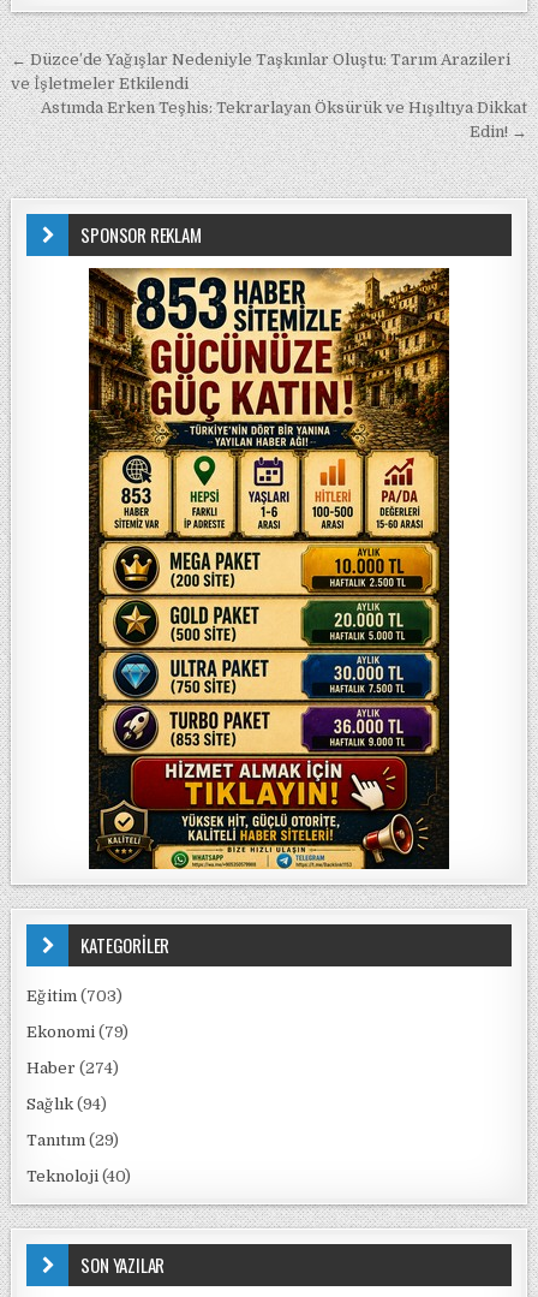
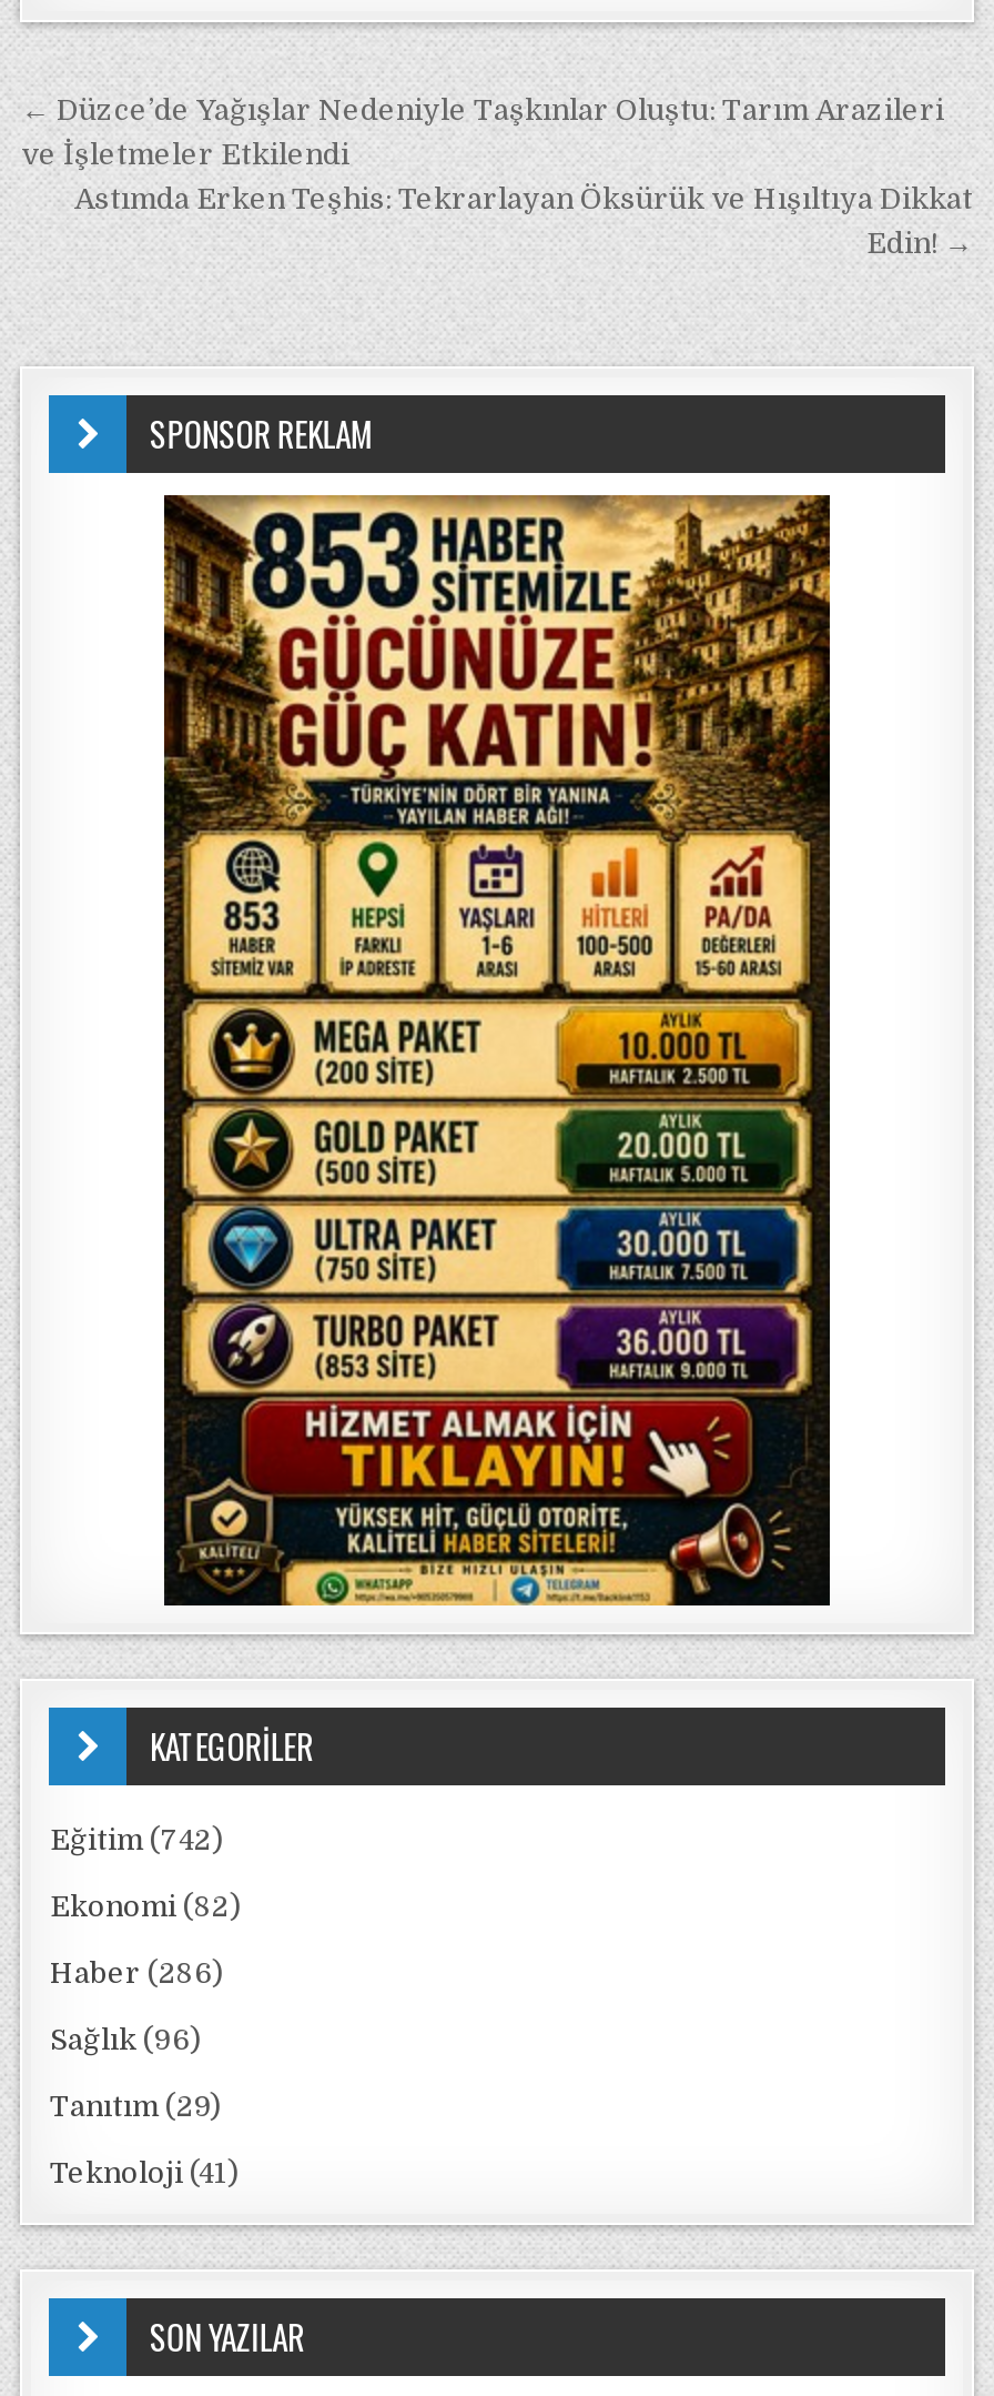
- Eğitim (703)
+ Eğitim (742)

- Ekonomi (79)
+ Ekonomi (82)

- Haber (274)
+ Haber (286)

- Sağlık (94)
+ Sağlık (96)

- Teknoloji (40)
+ Teknoloji (41)
